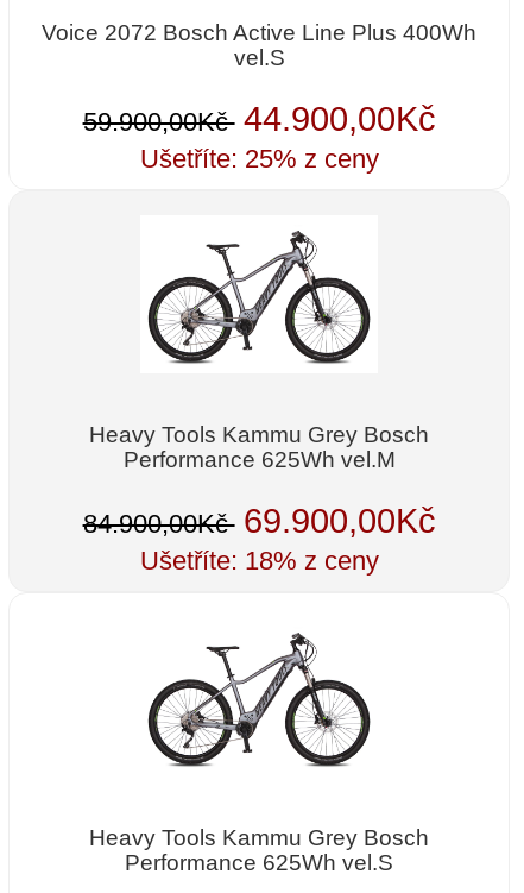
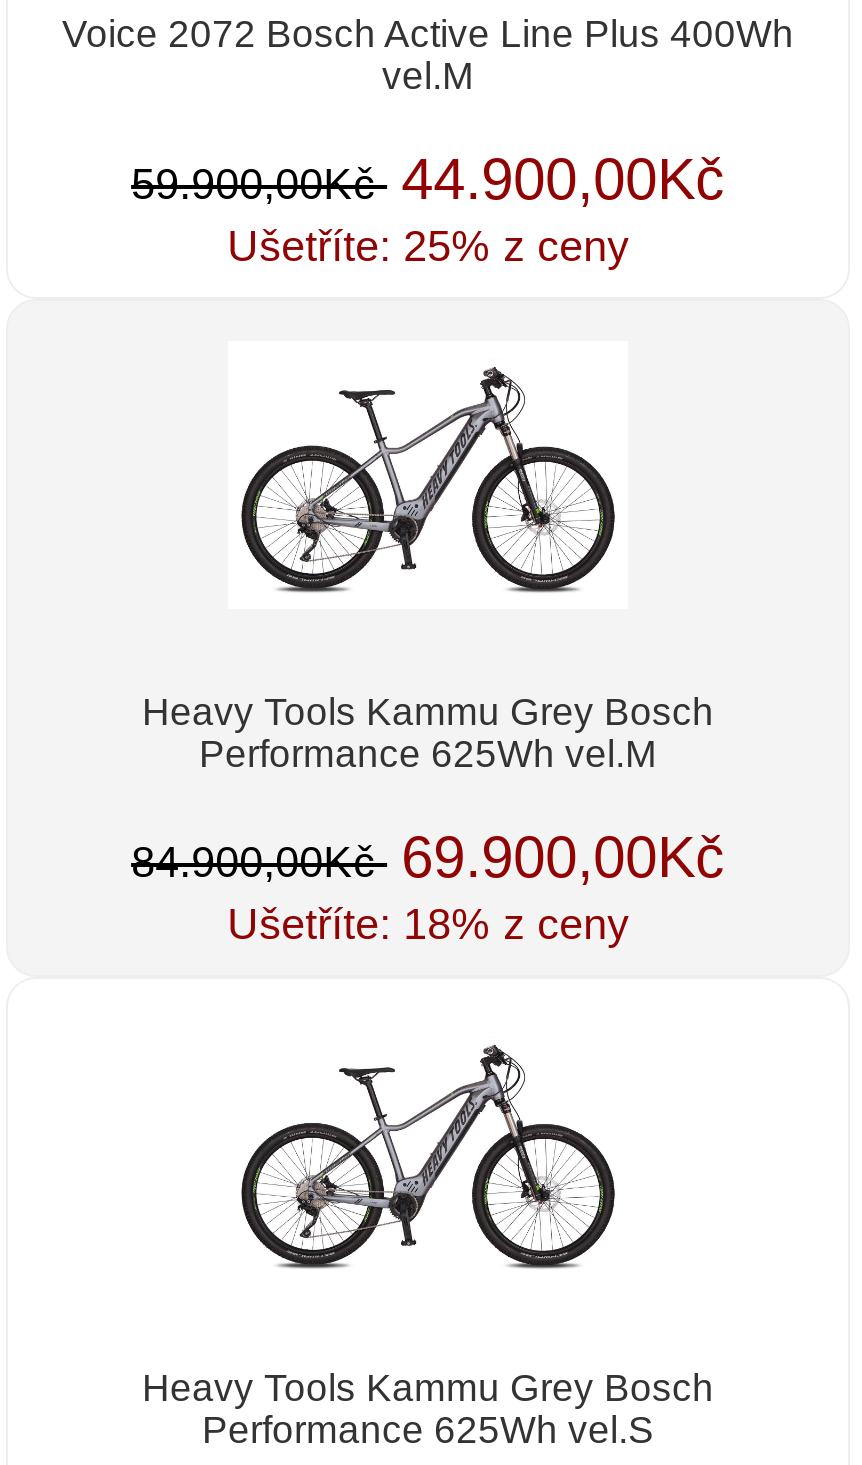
- vel.S
+ vel.M
